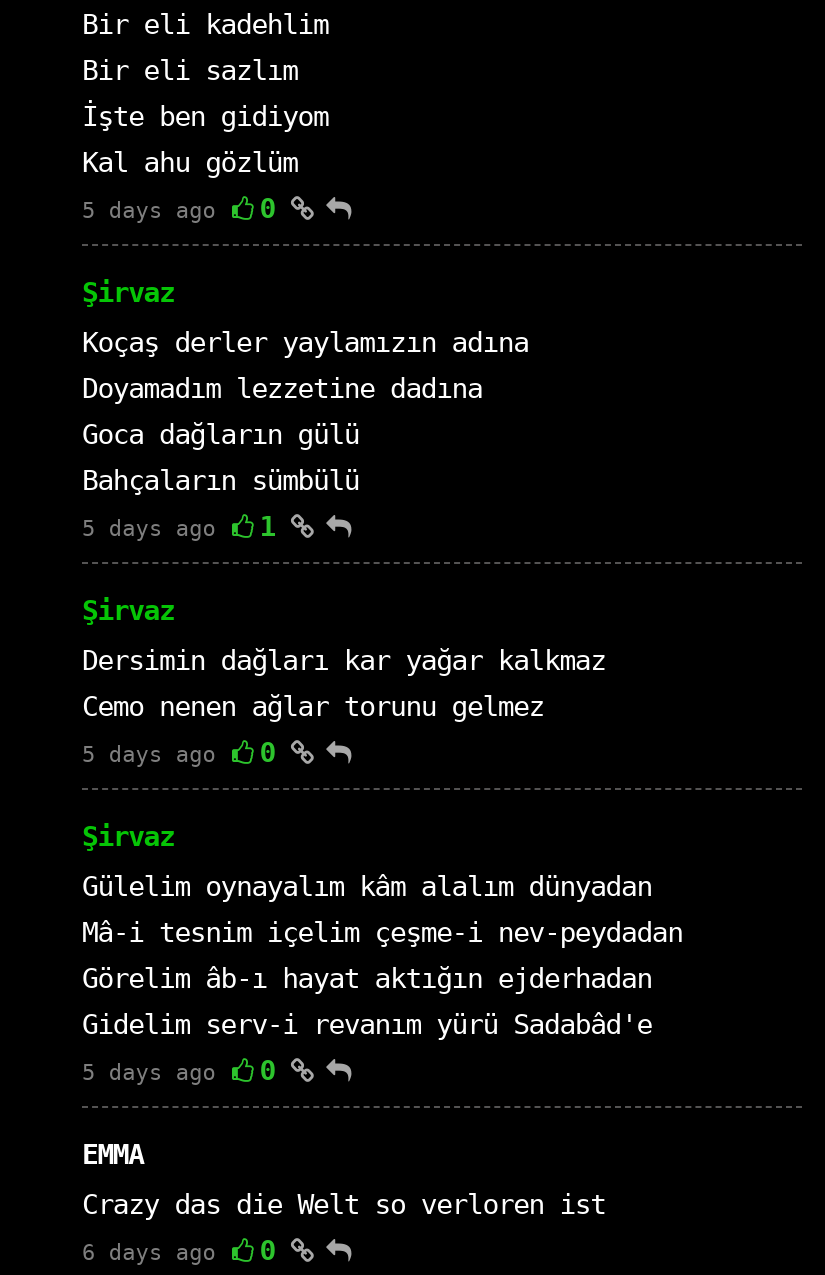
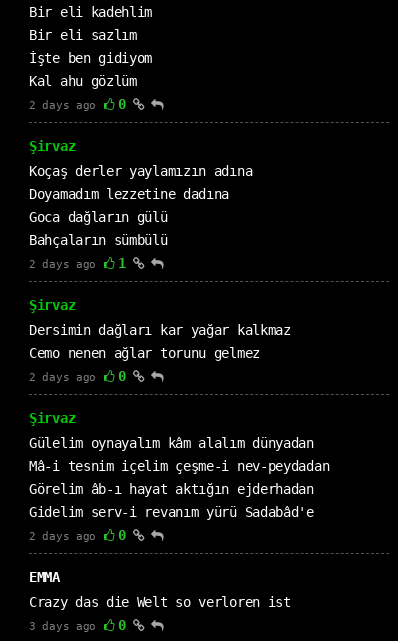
- 5 days ago 0
+ 2 days ago 0

- 5 days ago 1
+ 2 days ago 1

- 5 days ago 0
+ 2 days ago 0

- 5 days ago 0
+ 2 days ago 0

- 6 days ago 0
+ 3 days ago 0
